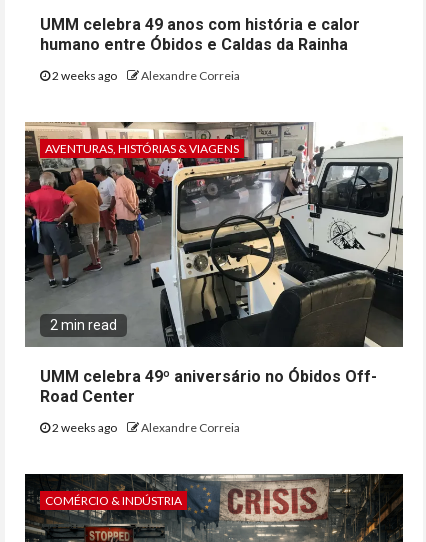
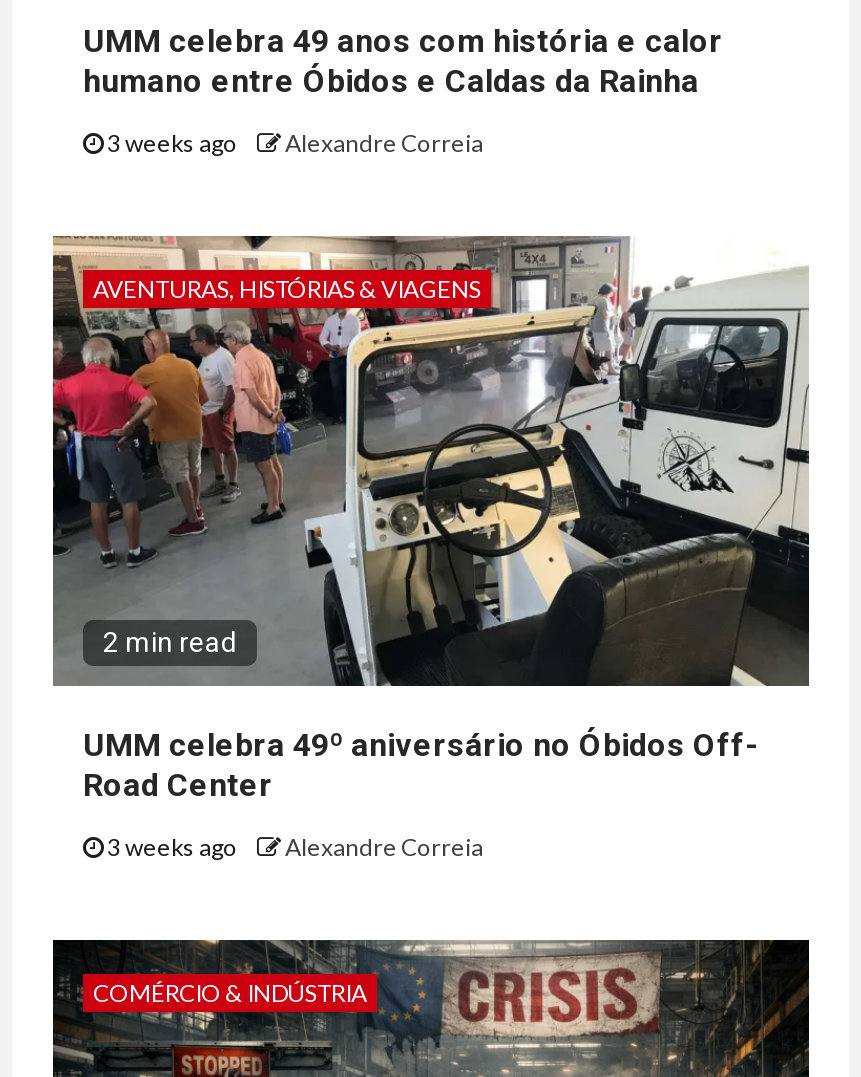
- 2 weeks ago Alexandre Correia
+ 3 weeks ago Alexandre Correia

- 2 weeks ago Alexandre Correia
+ 3 weeks ago Alexandre Correia
